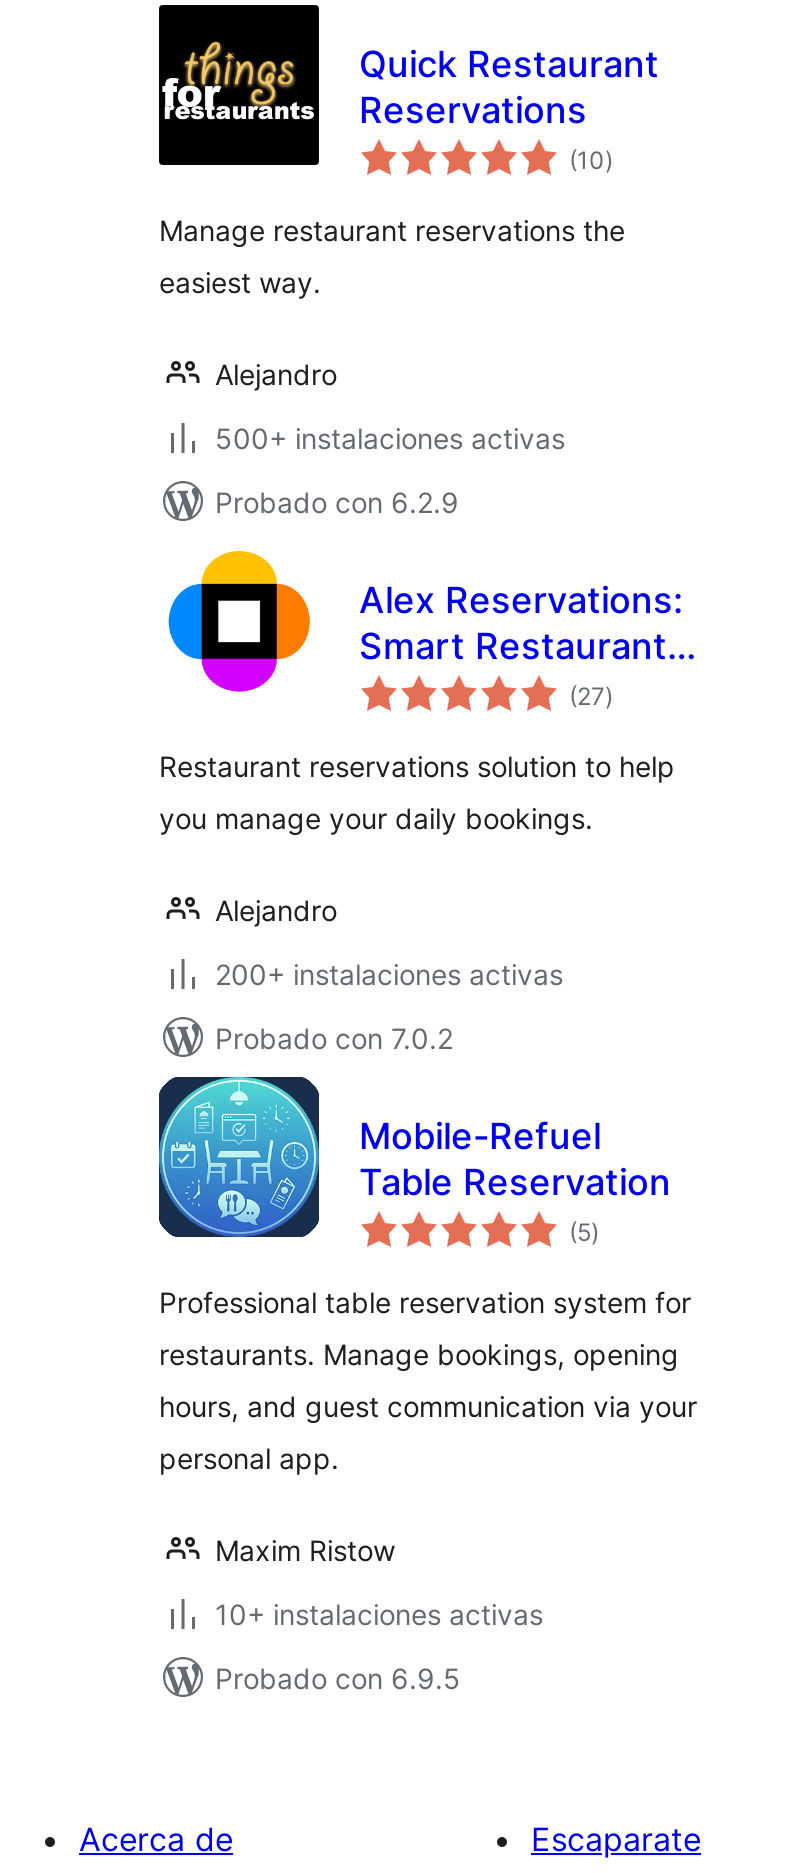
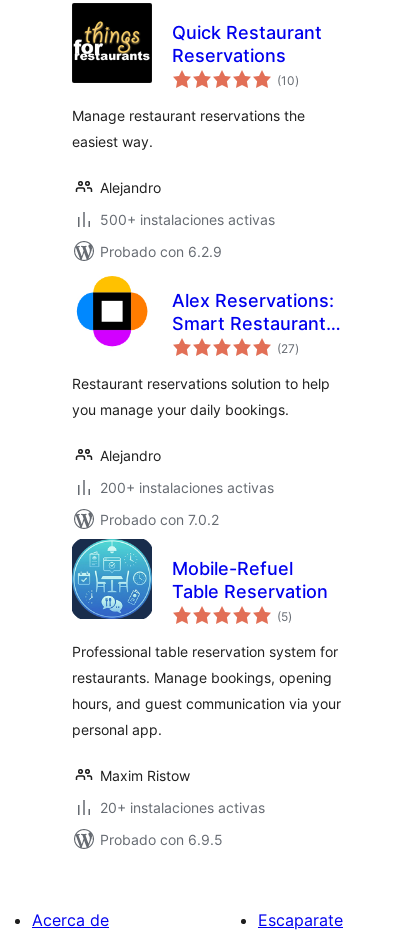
- 10+ instalaciones activas
+ 20+ instalaciones activas
